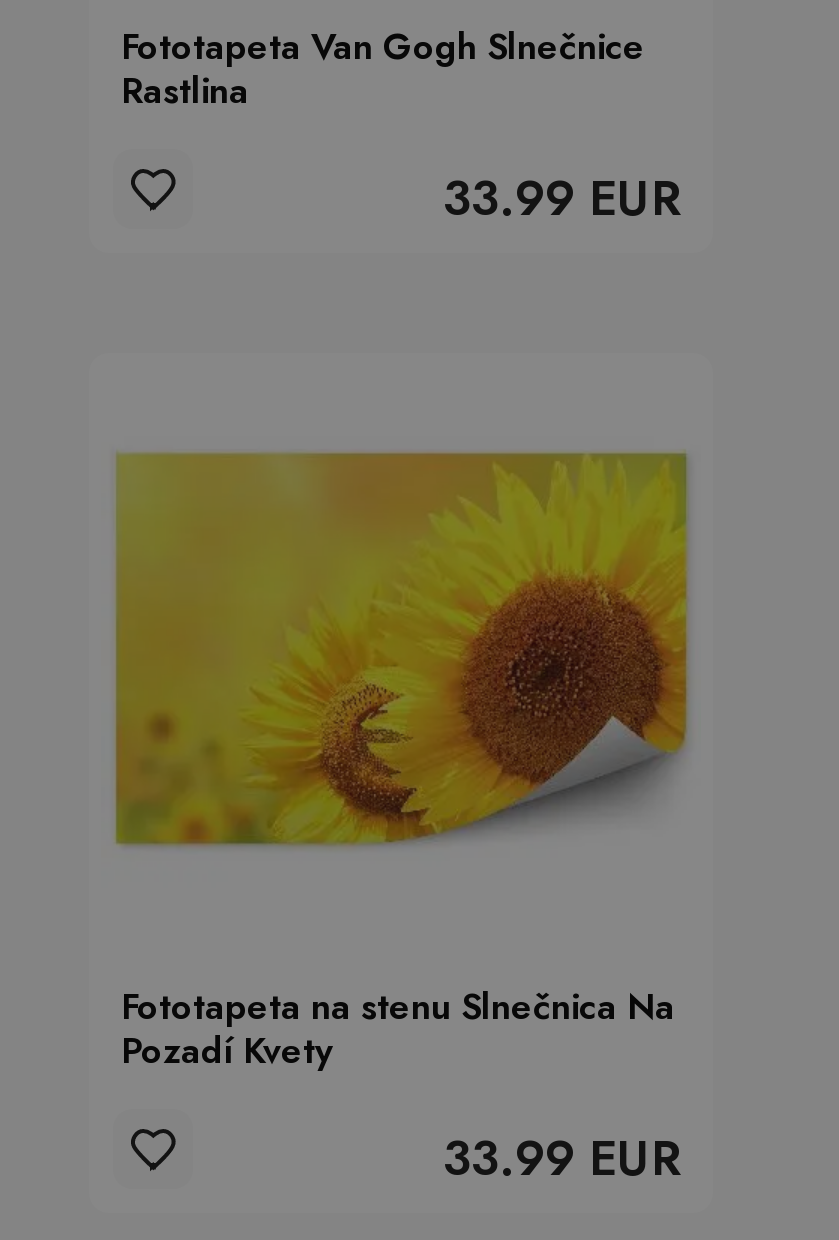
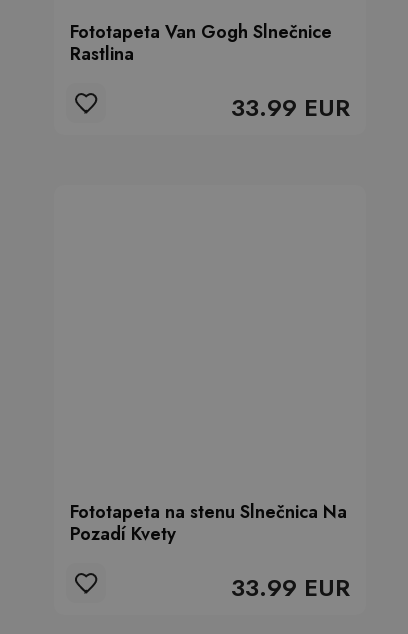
- [image]
